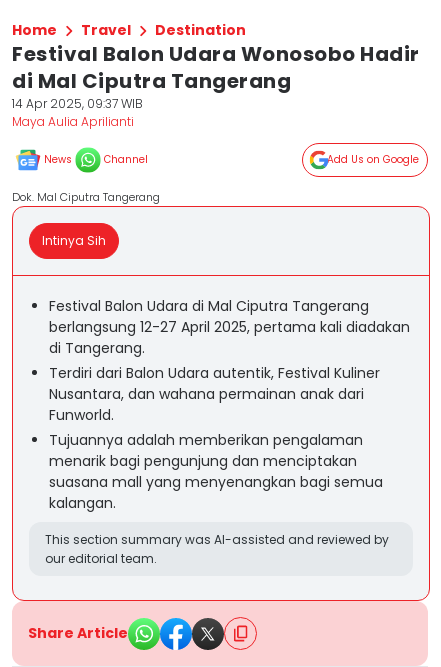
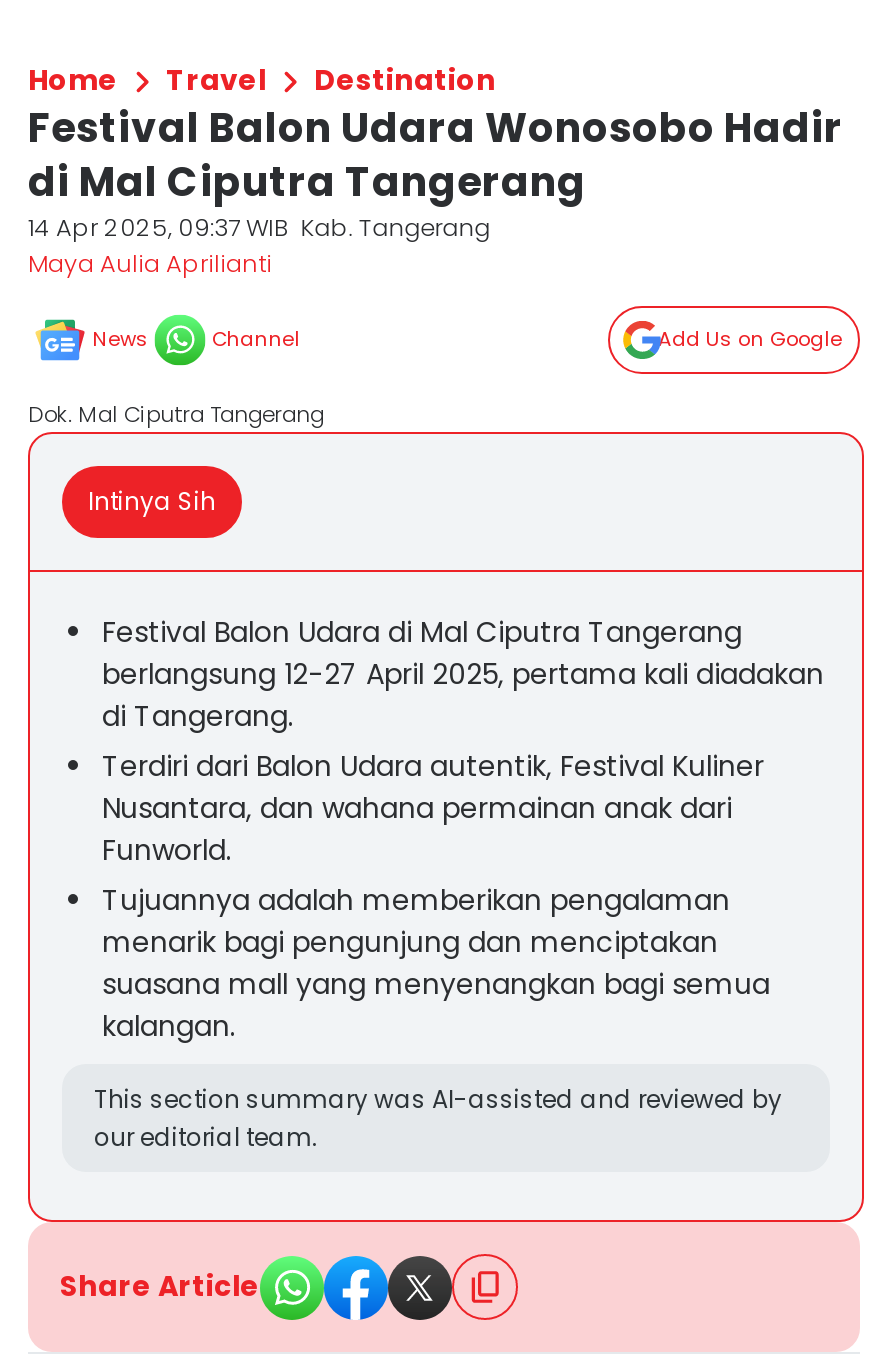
- 14 Apr 2025, 09:37 WIB
+ 14 Apr 2025, 09:37 WIB Kab. Tangerang
